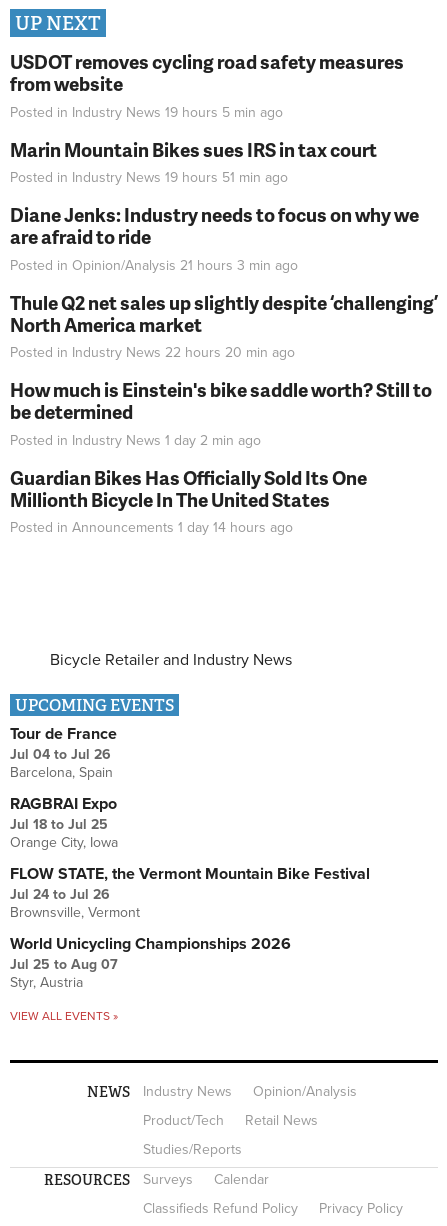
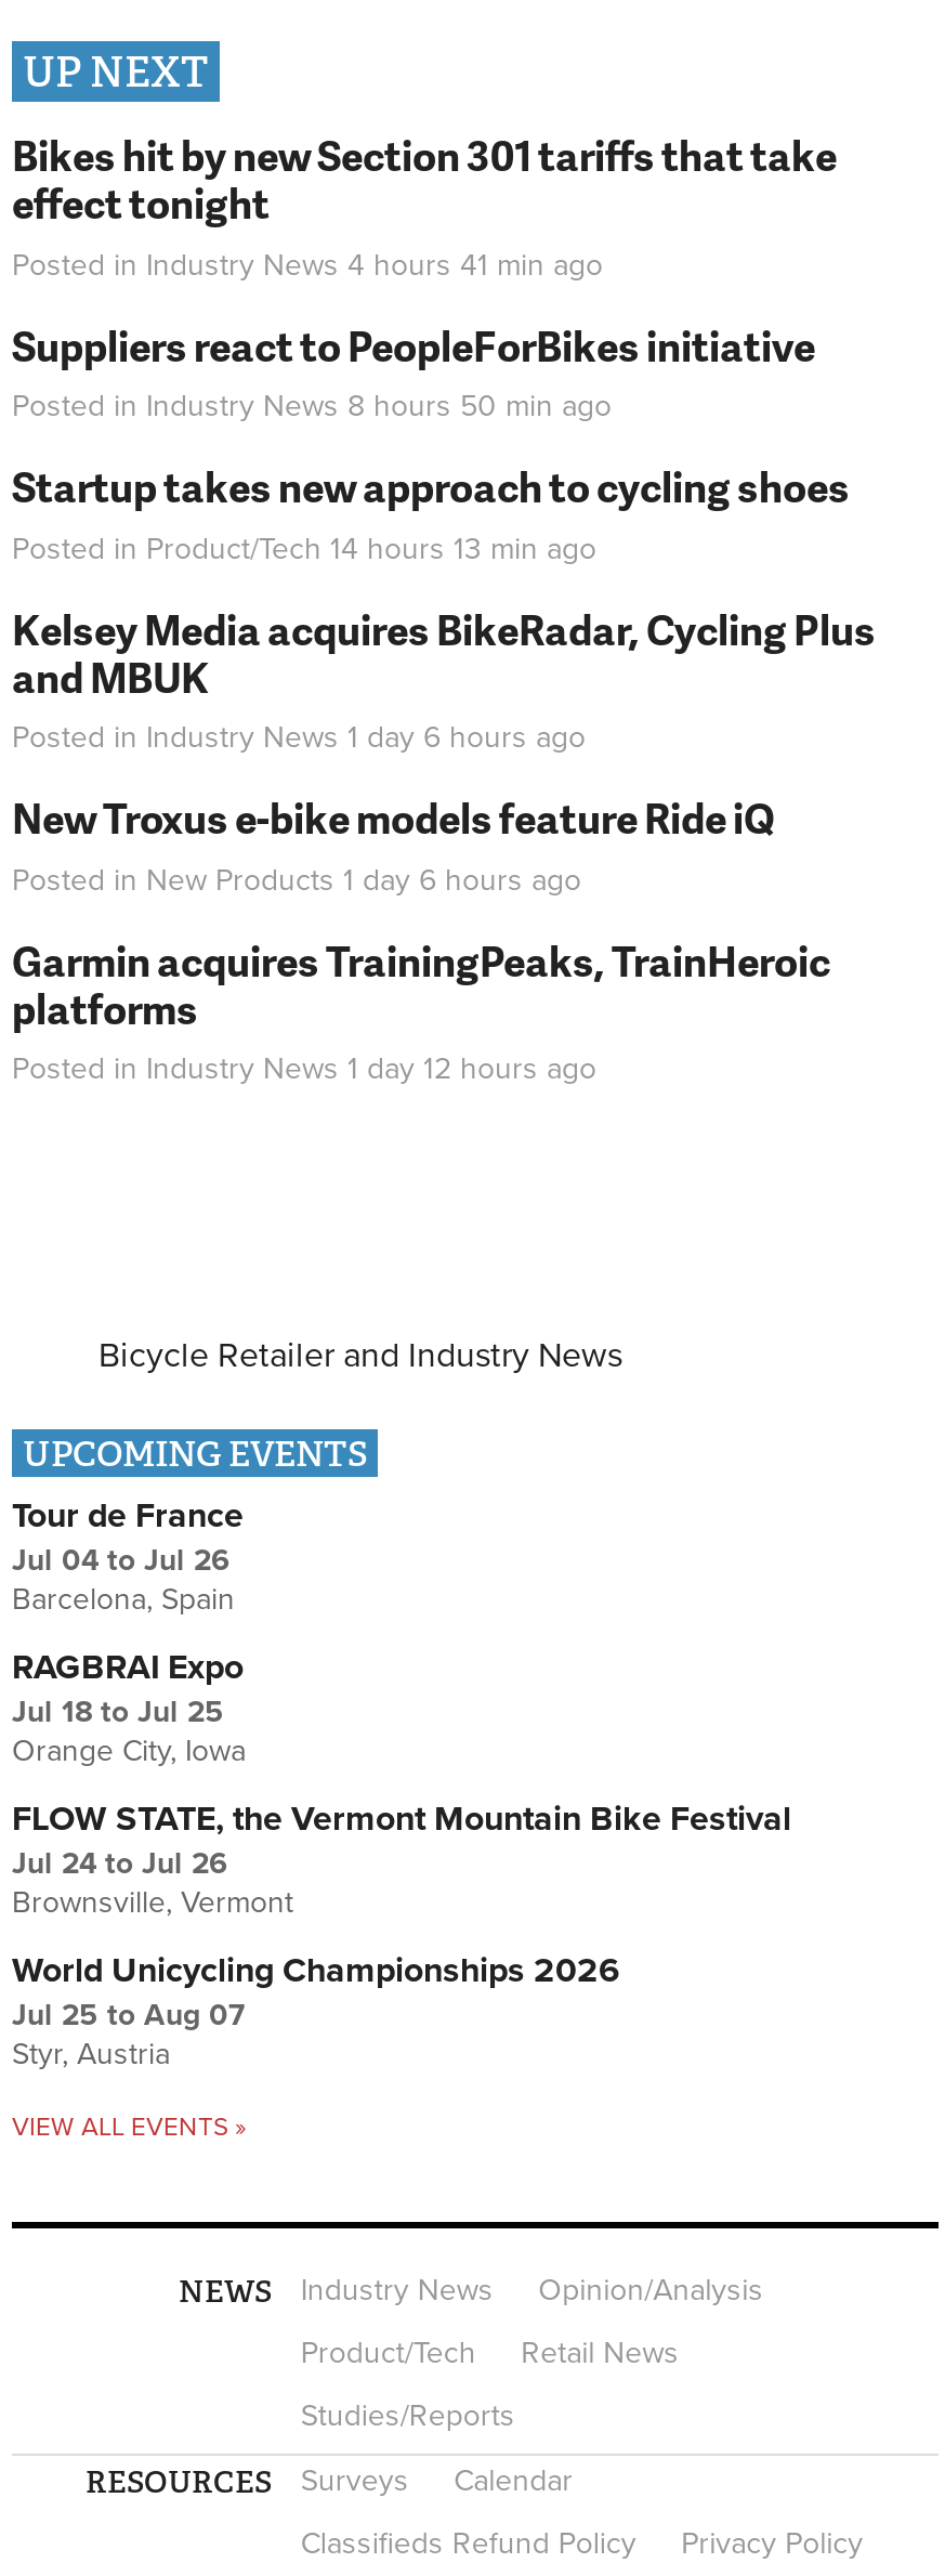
- USDOT removes cycling road safety measures
- from website
- Posted in Industry News 19 hours 5 min ago
+ Bikes hit by new Section 301 tariffs that take
+ effect tonight
+ Posted in Industry News 4 hours 41 min ago

- Marin Mountain Bikes sues IRS in tax court
- Posted in Industry News 19 hours 51 min ago
+ Suppliers react to PeopleForBikes initiative
+ Posted in Industry News 8 hours 50 min ago

- Diane Jenks: Industry needs to focus on why we
- are afraid to ride
- Posted in Opinion/Analysis 21 hours 3 min ago
+ Startup takes new approach to cycling shoes
+ Posted in Product/Tech 14 hours 13 min ago

- Thule Q2 net sales up slightly despite ‘challenging’
- North America market
- Posted in Industry News 22 hours 20 min ago
+ Kelsey Media acquires BikeRadar, Cycling Plus
+ and MBUK
+ Posted in Industry News 1 day 6 hours ago

- How much is Einstein's bike saddle worth? Still to
- be determined
- Posted in Industry News 1 day 2 min ago
+ New Troxus e-bike models feature Ride iQ
+ Posted in New Products 1 day 6 hours ago

- Guardian Bikes Has Officially Sold Its One
- Millionth Bicycle In The United States
- Posted in Announcements 1 day 14 hours ago
+ Garmin acquires TrainingPeaks, TrainHeroic
+ platforms
+ Posted in Industry News 1 day 12 hours ago
